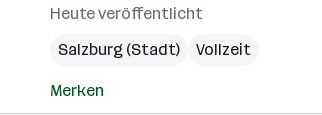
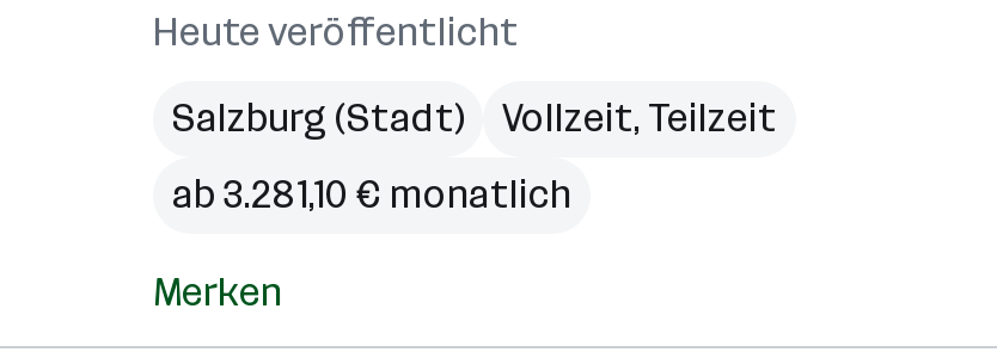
- Vollzeit
+ Vollzeit, Teilzeit
+ ab 3.281,10 € monatlich
